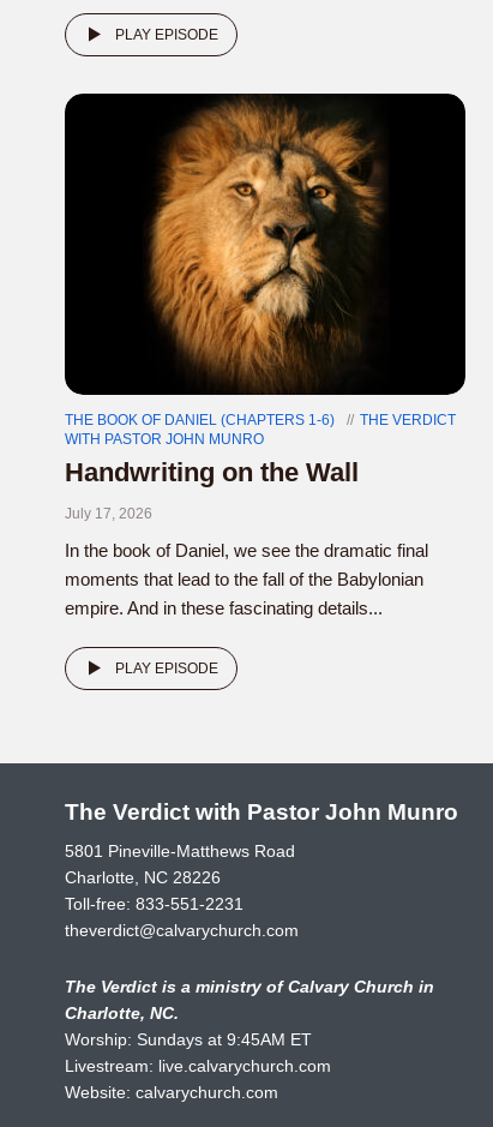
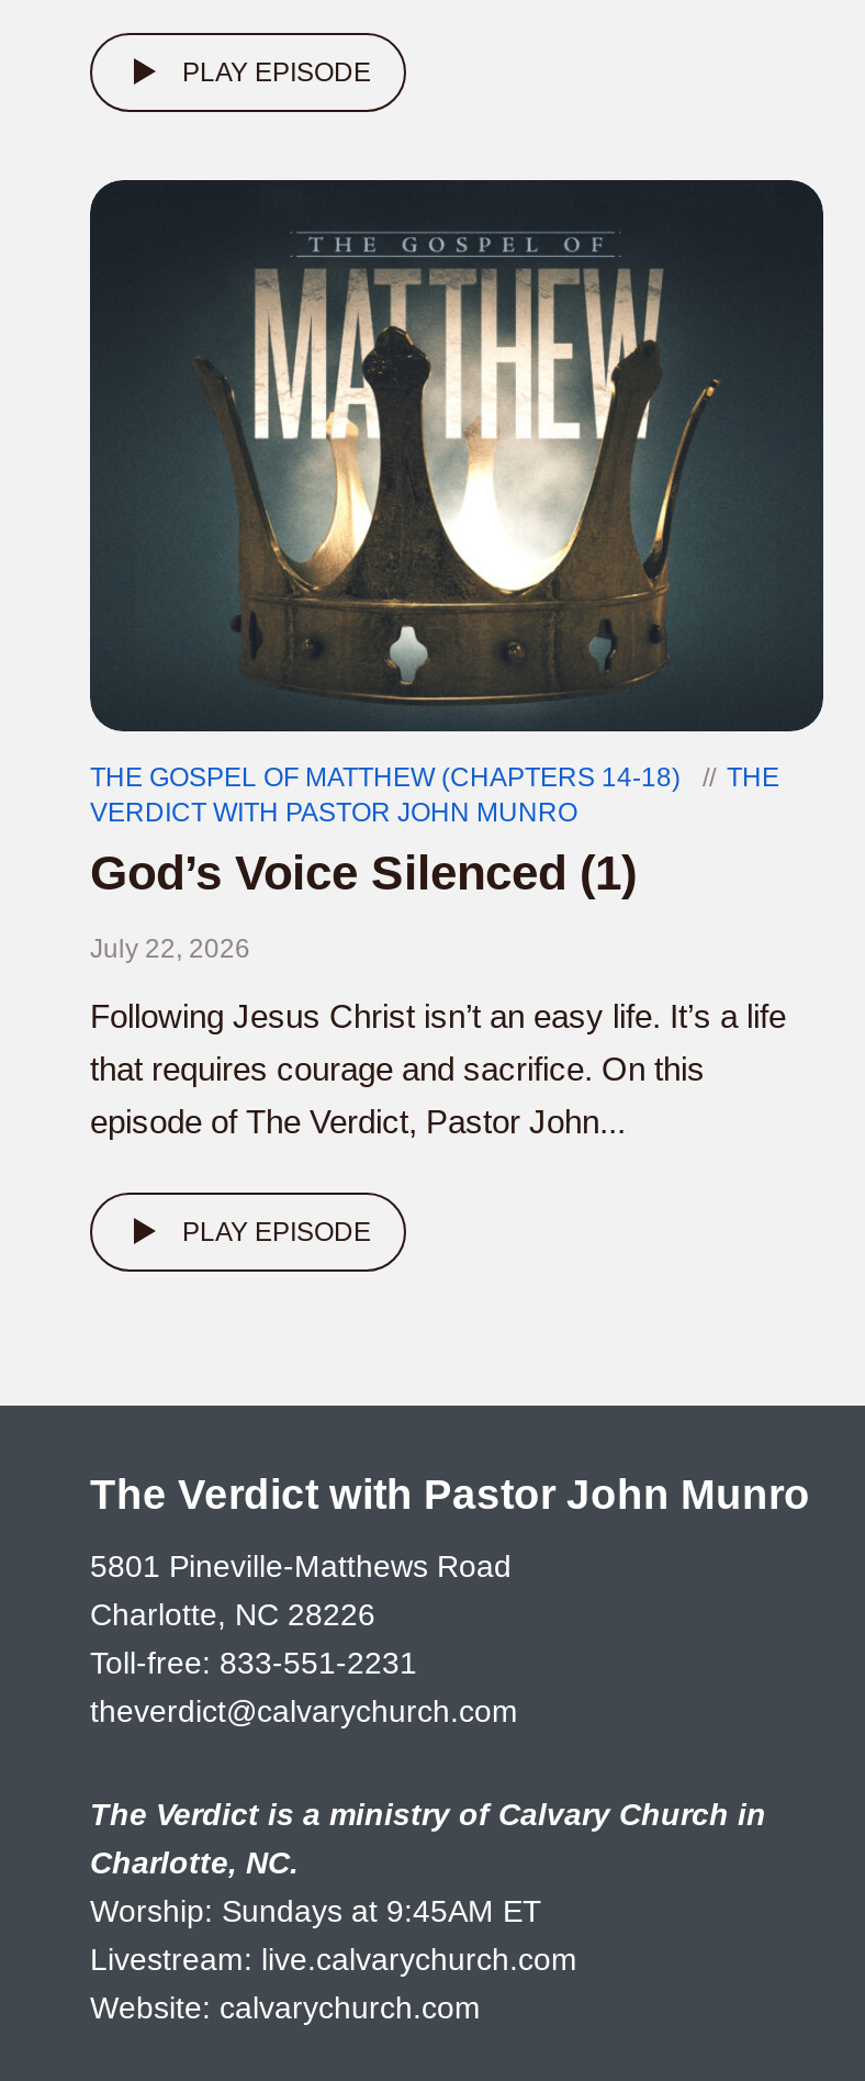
- [image]
- THE BOOK OF DANIEL (CHAPTERS 1-6)
- THE VERDICT
- WITH PASTOR JOHN MUNRO
- Handwriting on the Wall
+ [image]
+ THE GOSPEL OF MATTHEW (CHAPTERS 14-18)
+ THE
+ VERDICT WITH PASTOR JOHN MUNRO
+ God’s Voice Silenced (1)

- July 17, 2026
+ July 22, 2026

- In the book of Daniel, we see the dramatic final
- moments that lead to the fall of the Babylonian
- empire. And in these fascinating details...
+ Following Jesus Christ isn’t an easy life. It’s a life
+ that requires courage and sacrifice. On this
+ episode of The Verdict, Pastor John...
